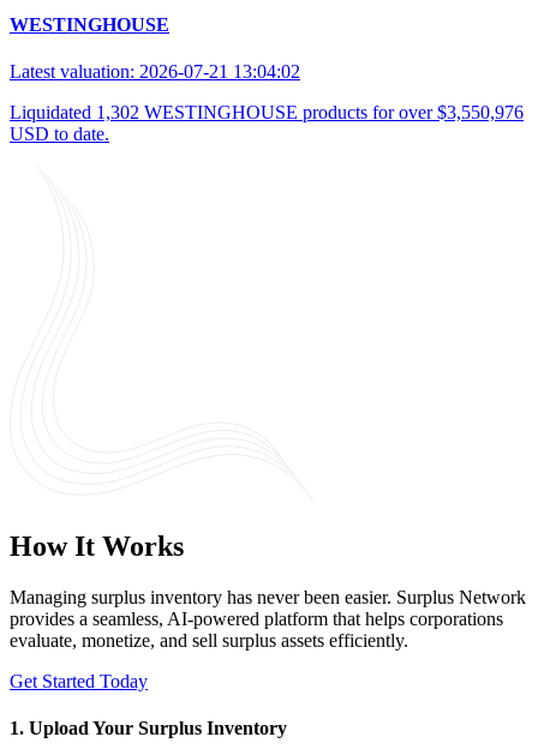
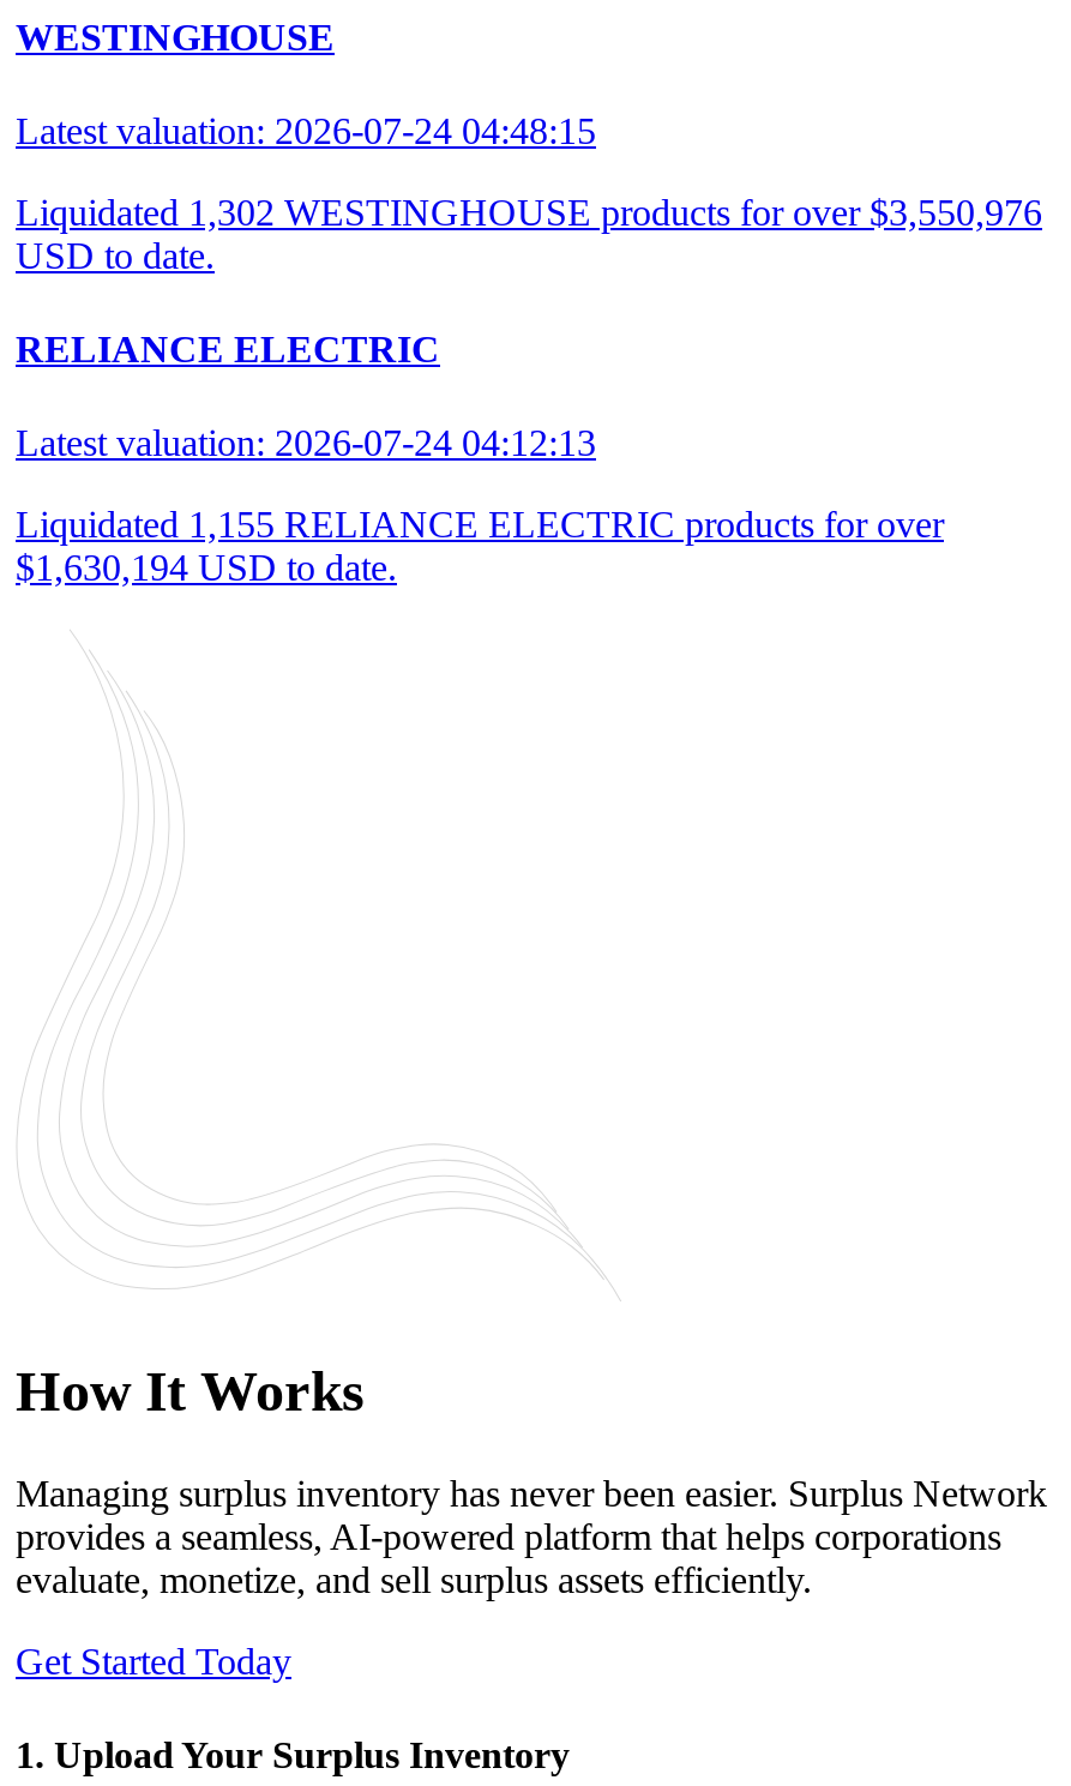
- Latest valuation: 2026-07-21 13:04:02
+ Latest valuation: 2026-07-24 04:48:15

+ RELIANCE ELECTRIC
+ Latest valuation: 2026-07-24 04:12:13
+ Liquidated 1,155 RELIANCE ELECTRIC products for over
+ $1,630,194 USD to date.
